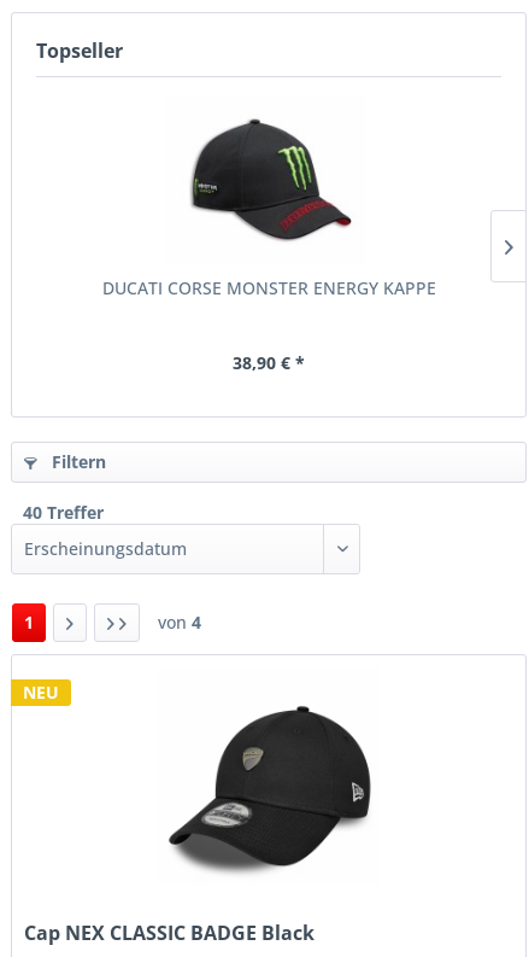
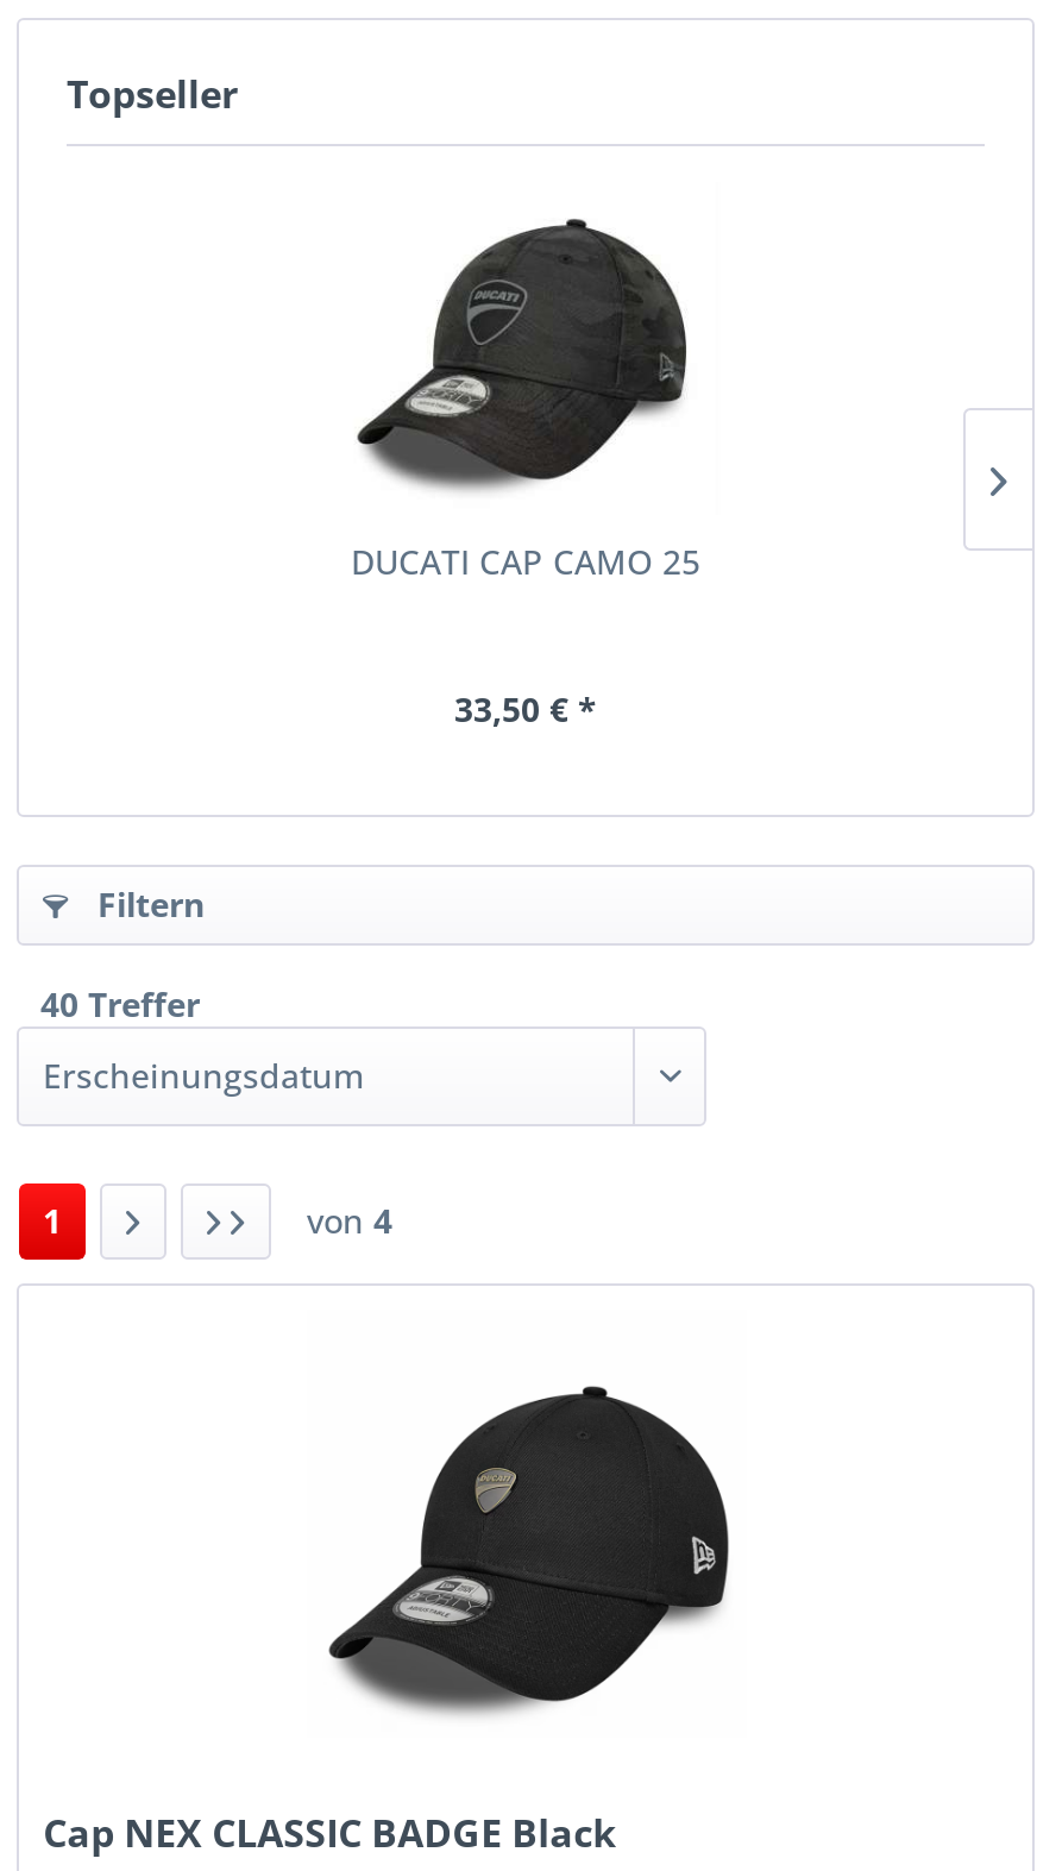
- [image]
- DUCATI CORSE MONSTER ENERGY KAPPE
+ [image]
+ DUCATI CAP CAMO 25

- 38,90 € *
+ 33,50 € *

- NEU
